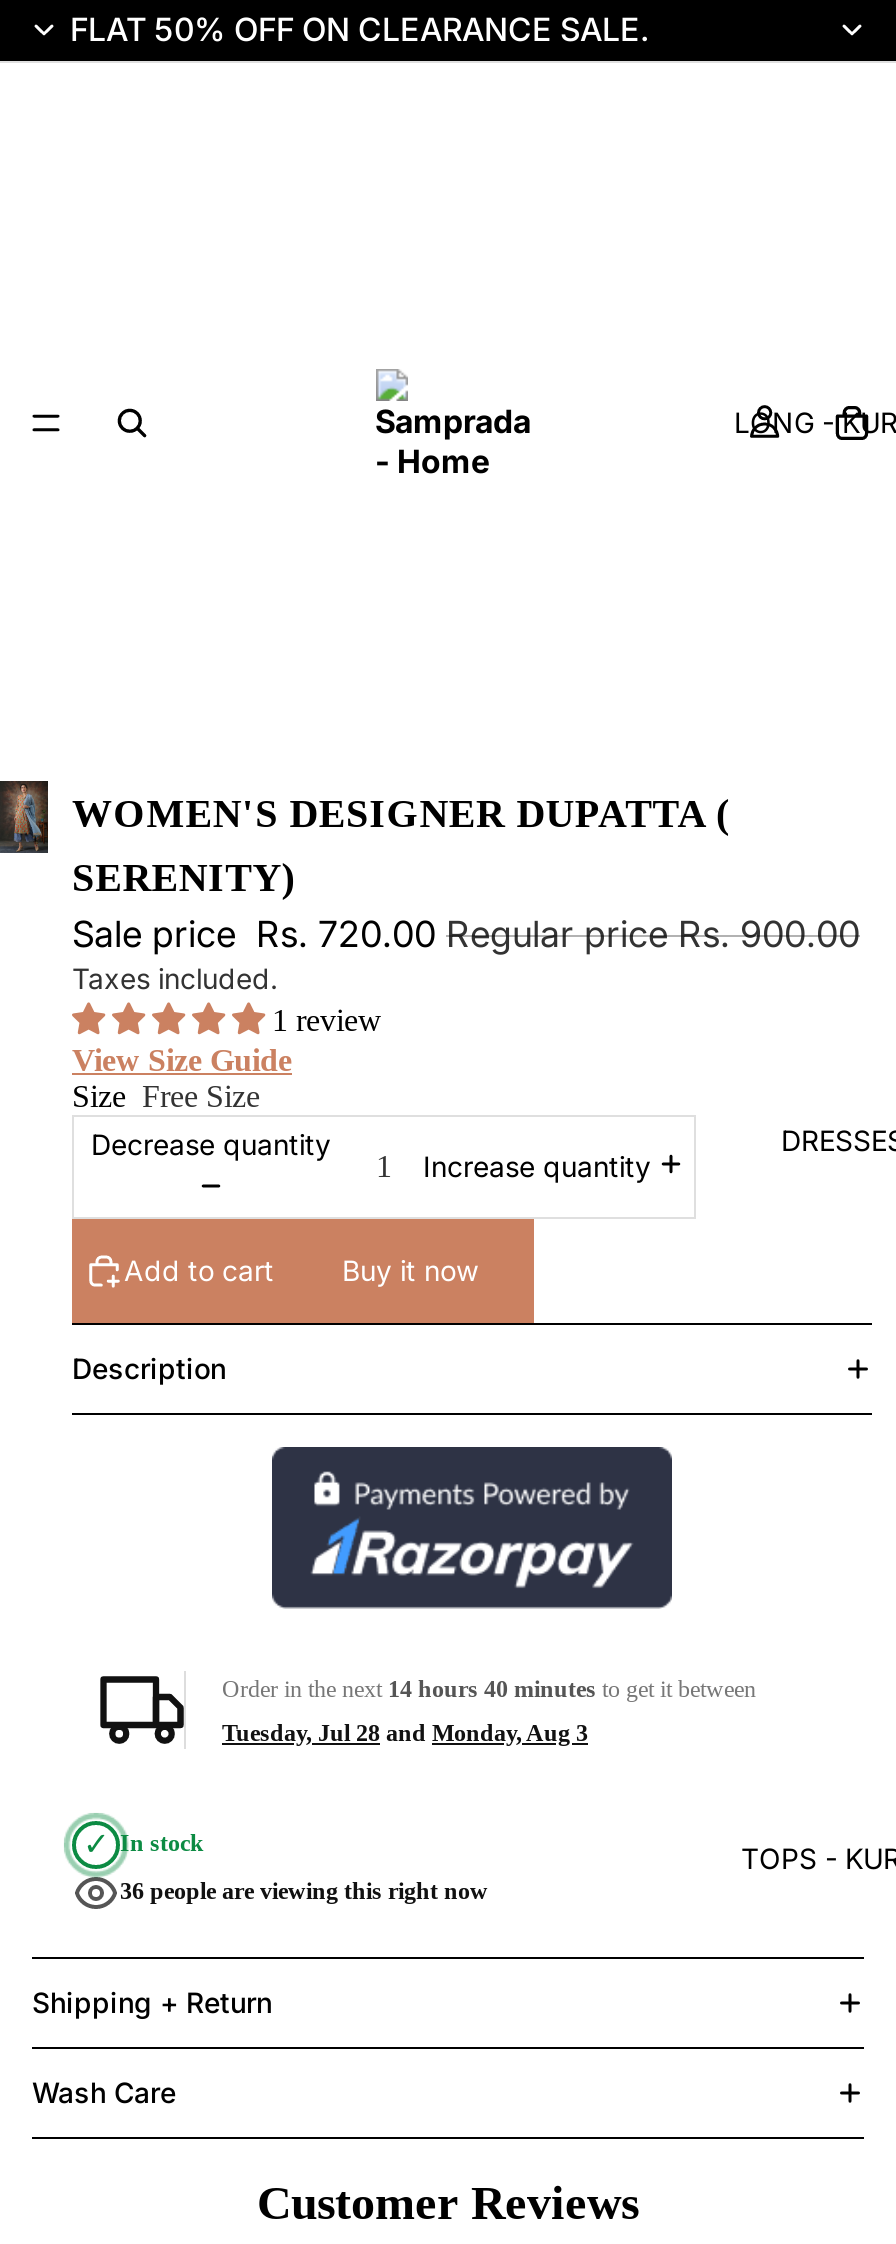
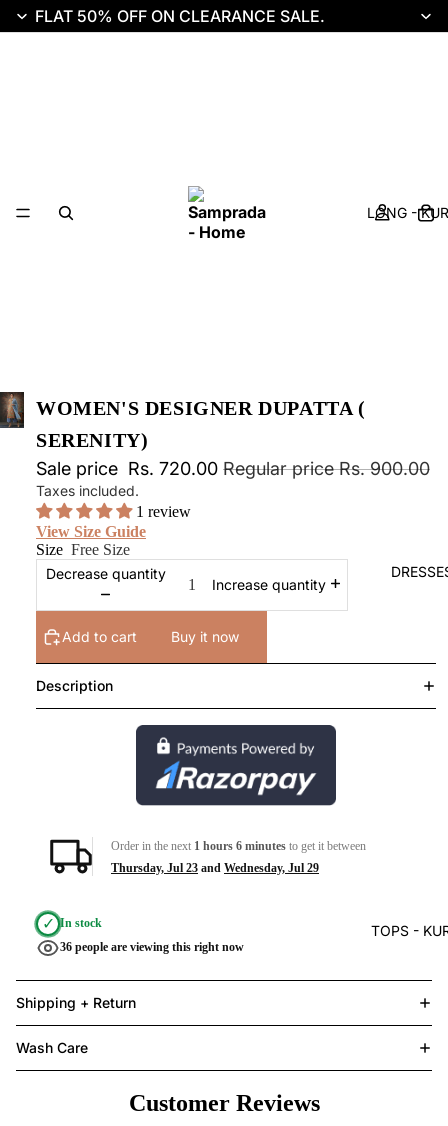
- Order in the next 14 hours 40 minutes to get it between
+ Order in the next 1 hours 6 minutes to get it between

- Tuesday, Jul 28 and Monday, Aug 3
+ Thursday, Jul 23 and Wednesday, Jul 29
